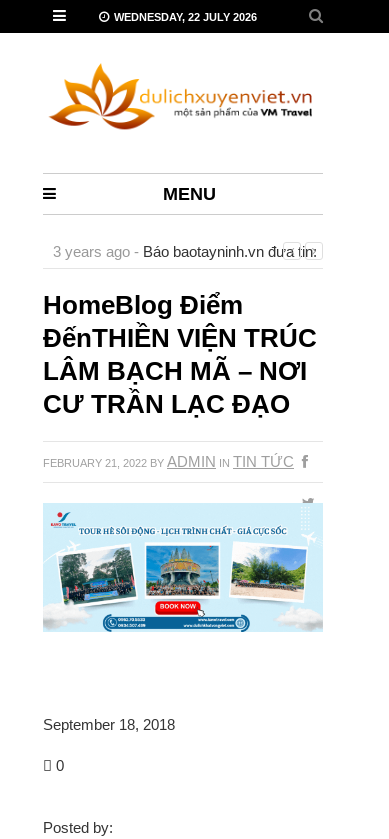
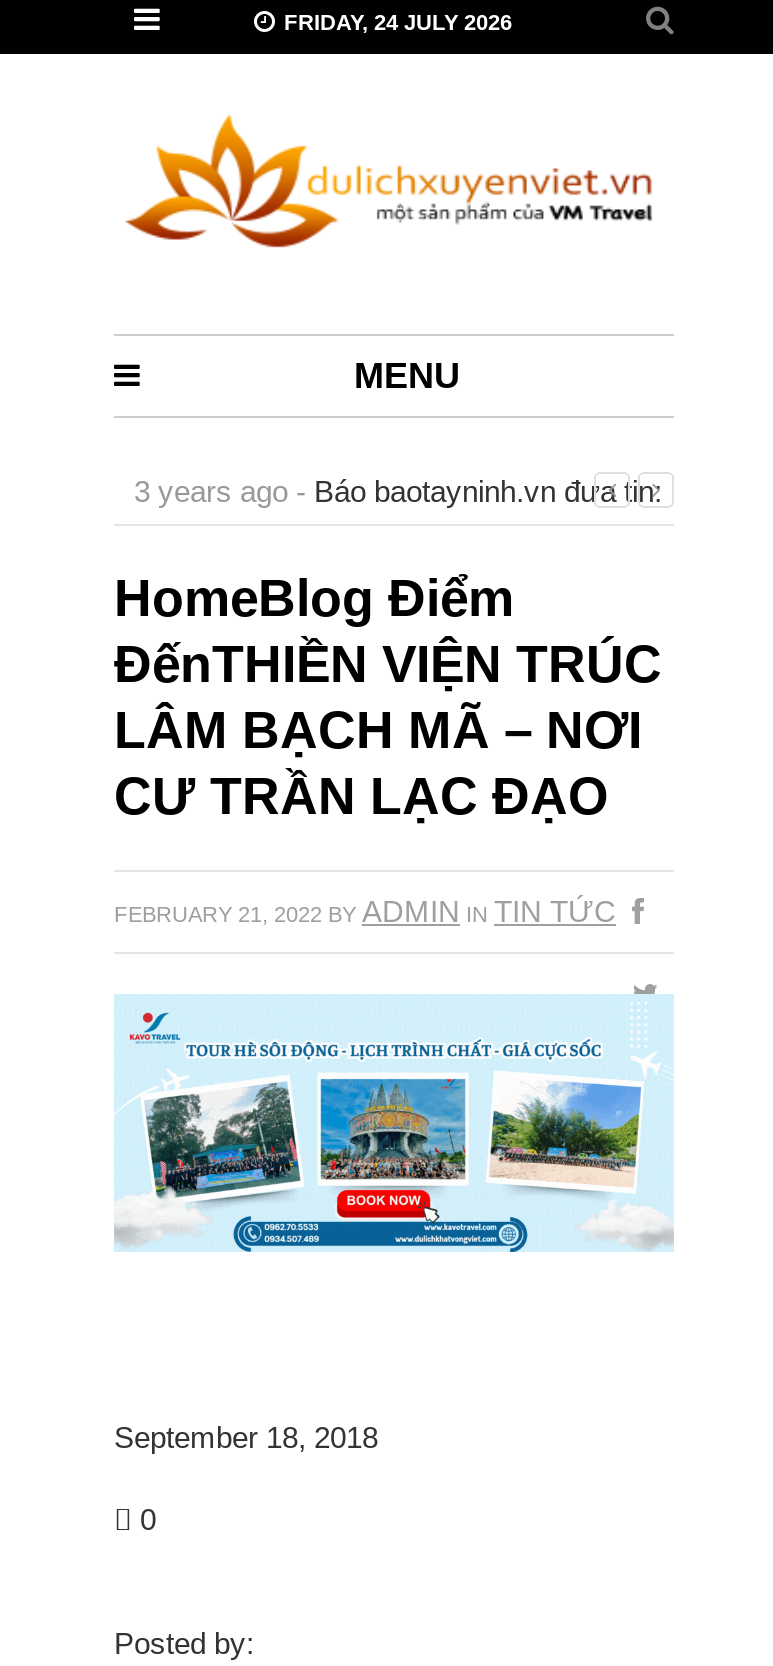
- WEDNESDAY, 22 JULY 2026
+ FRIDAY, 24 JULY 2026
